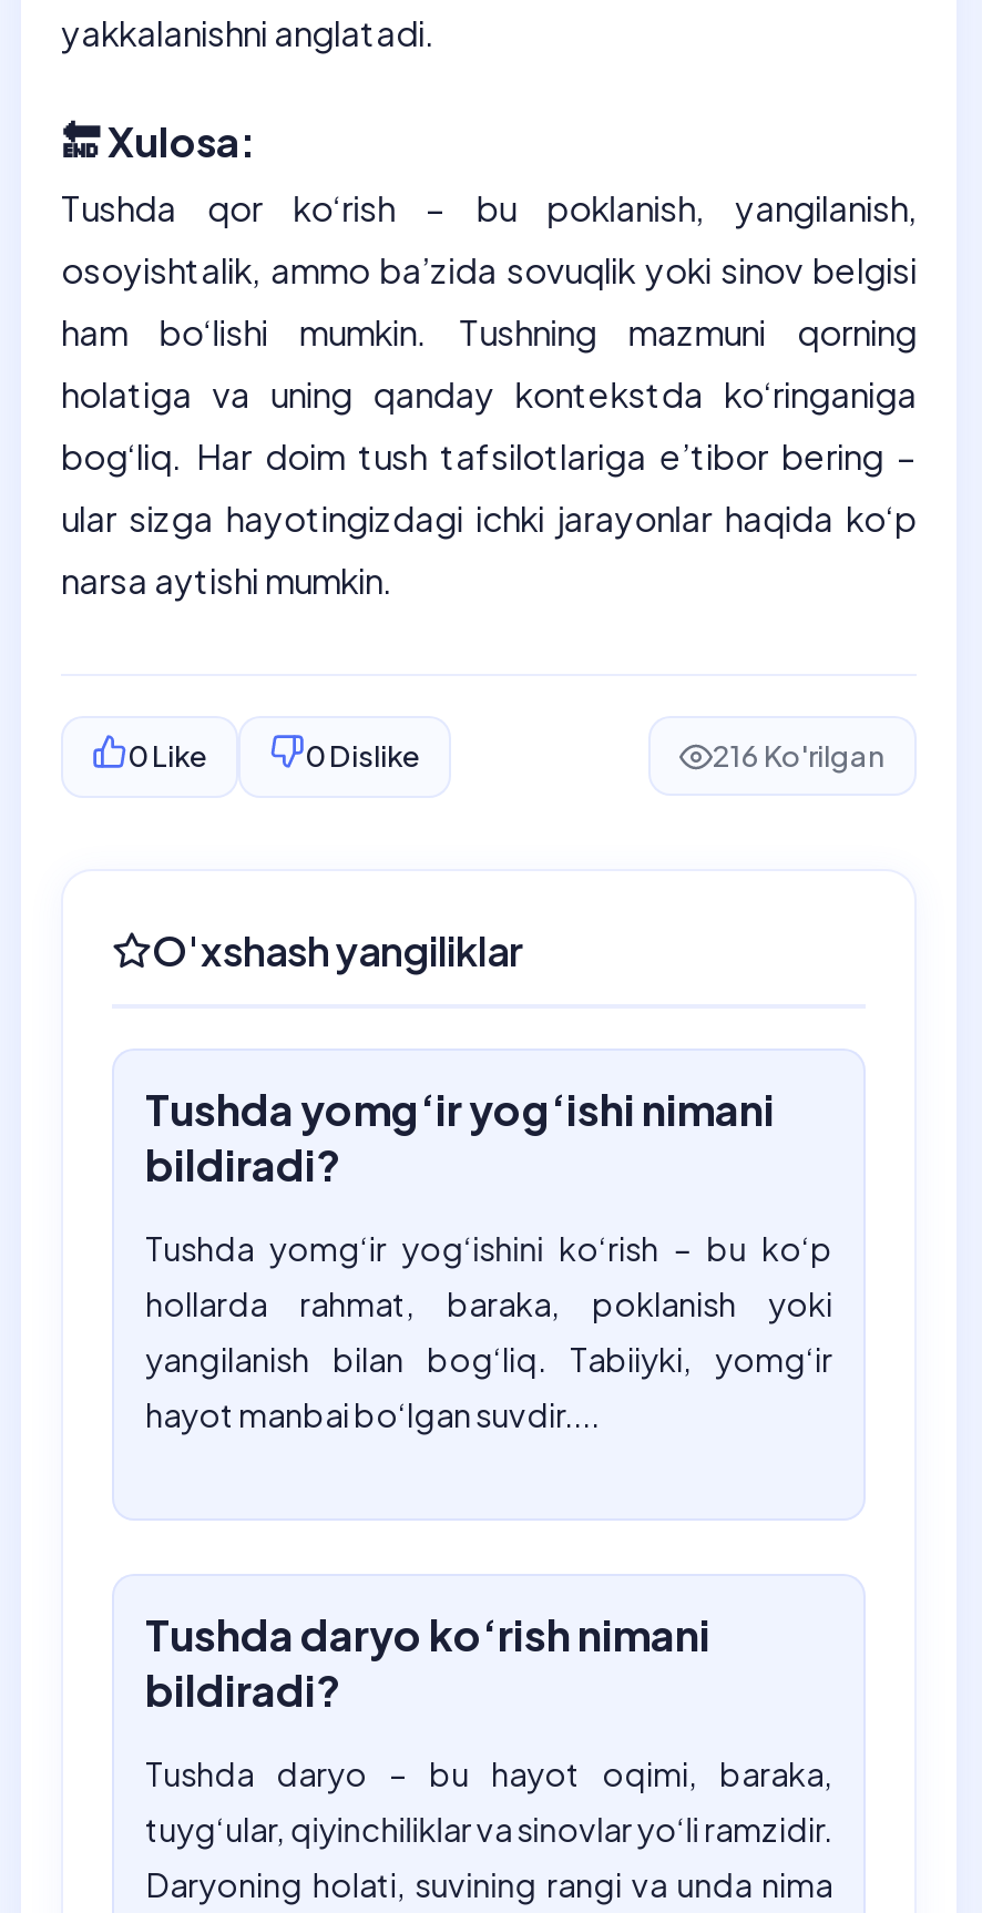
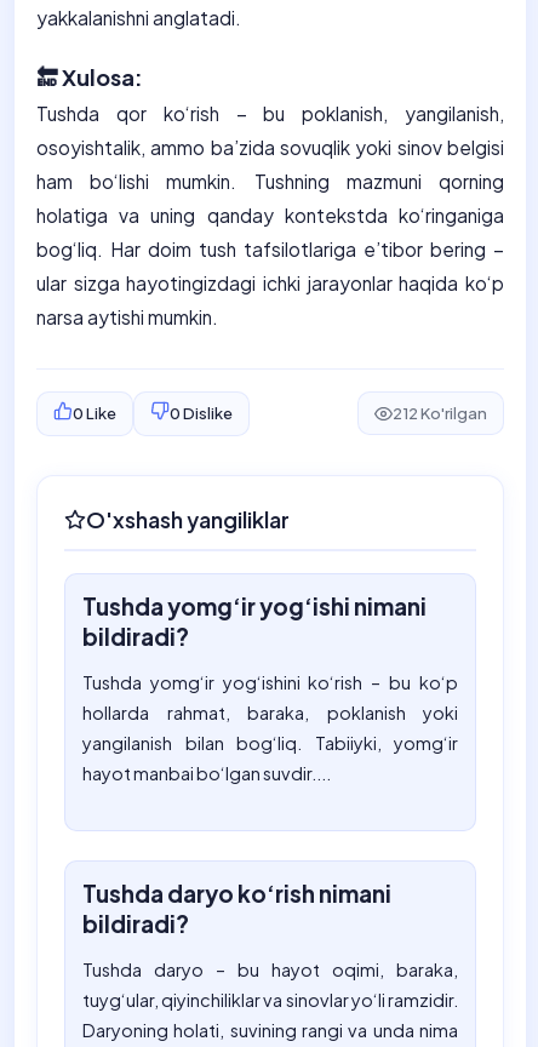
- 216 Ko'rilgan
+ 212 Ko'rilgan
